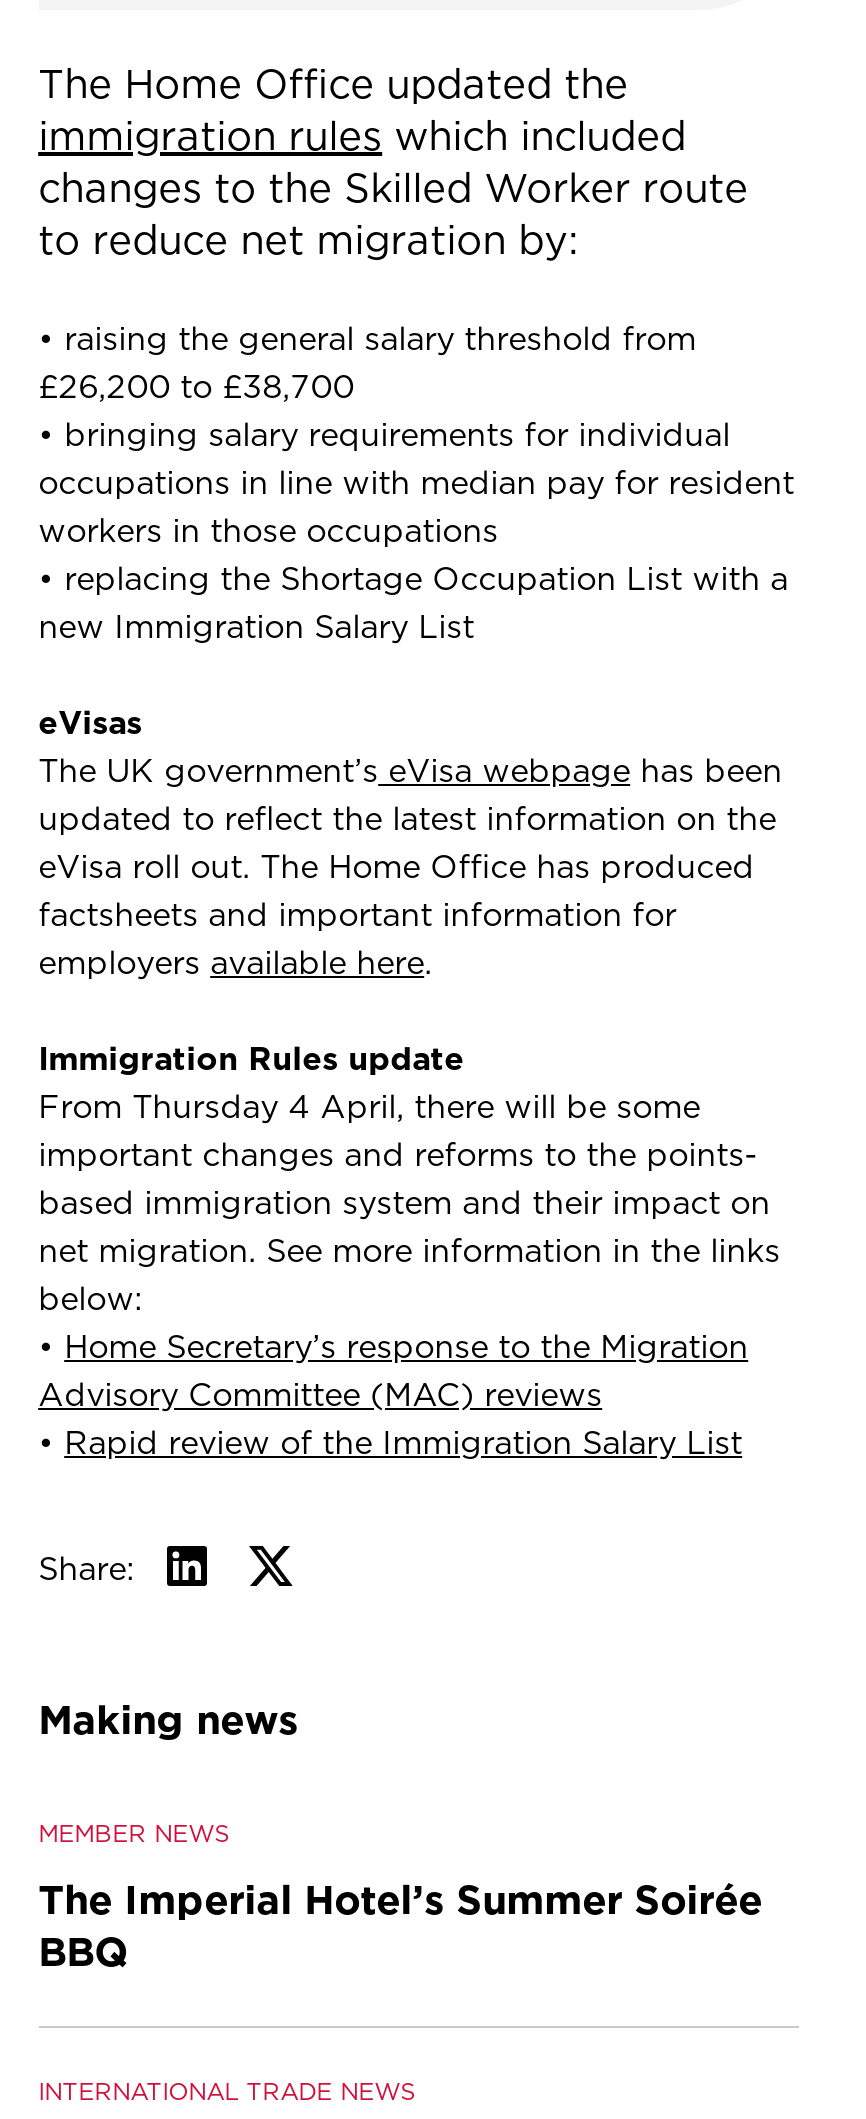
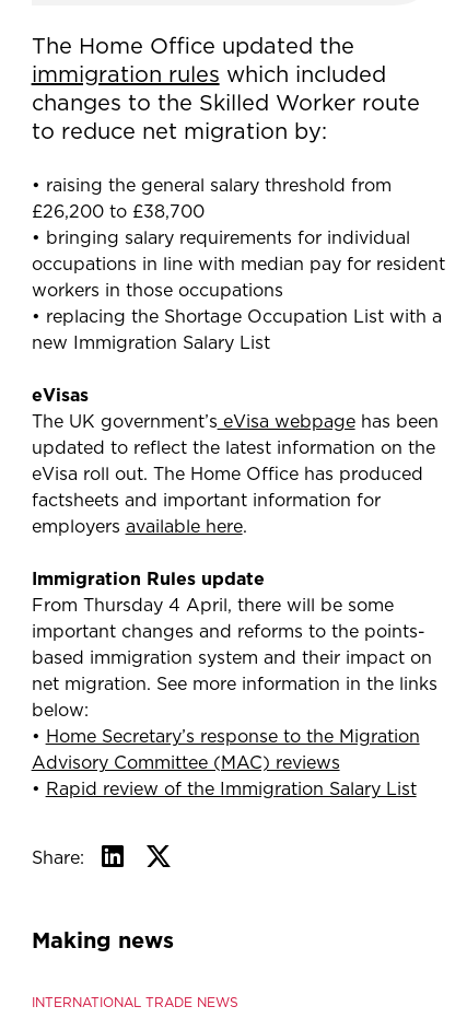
- MEMBER NEWS
- The Imperial Hotel’s Summer Soirée
- BBQ
